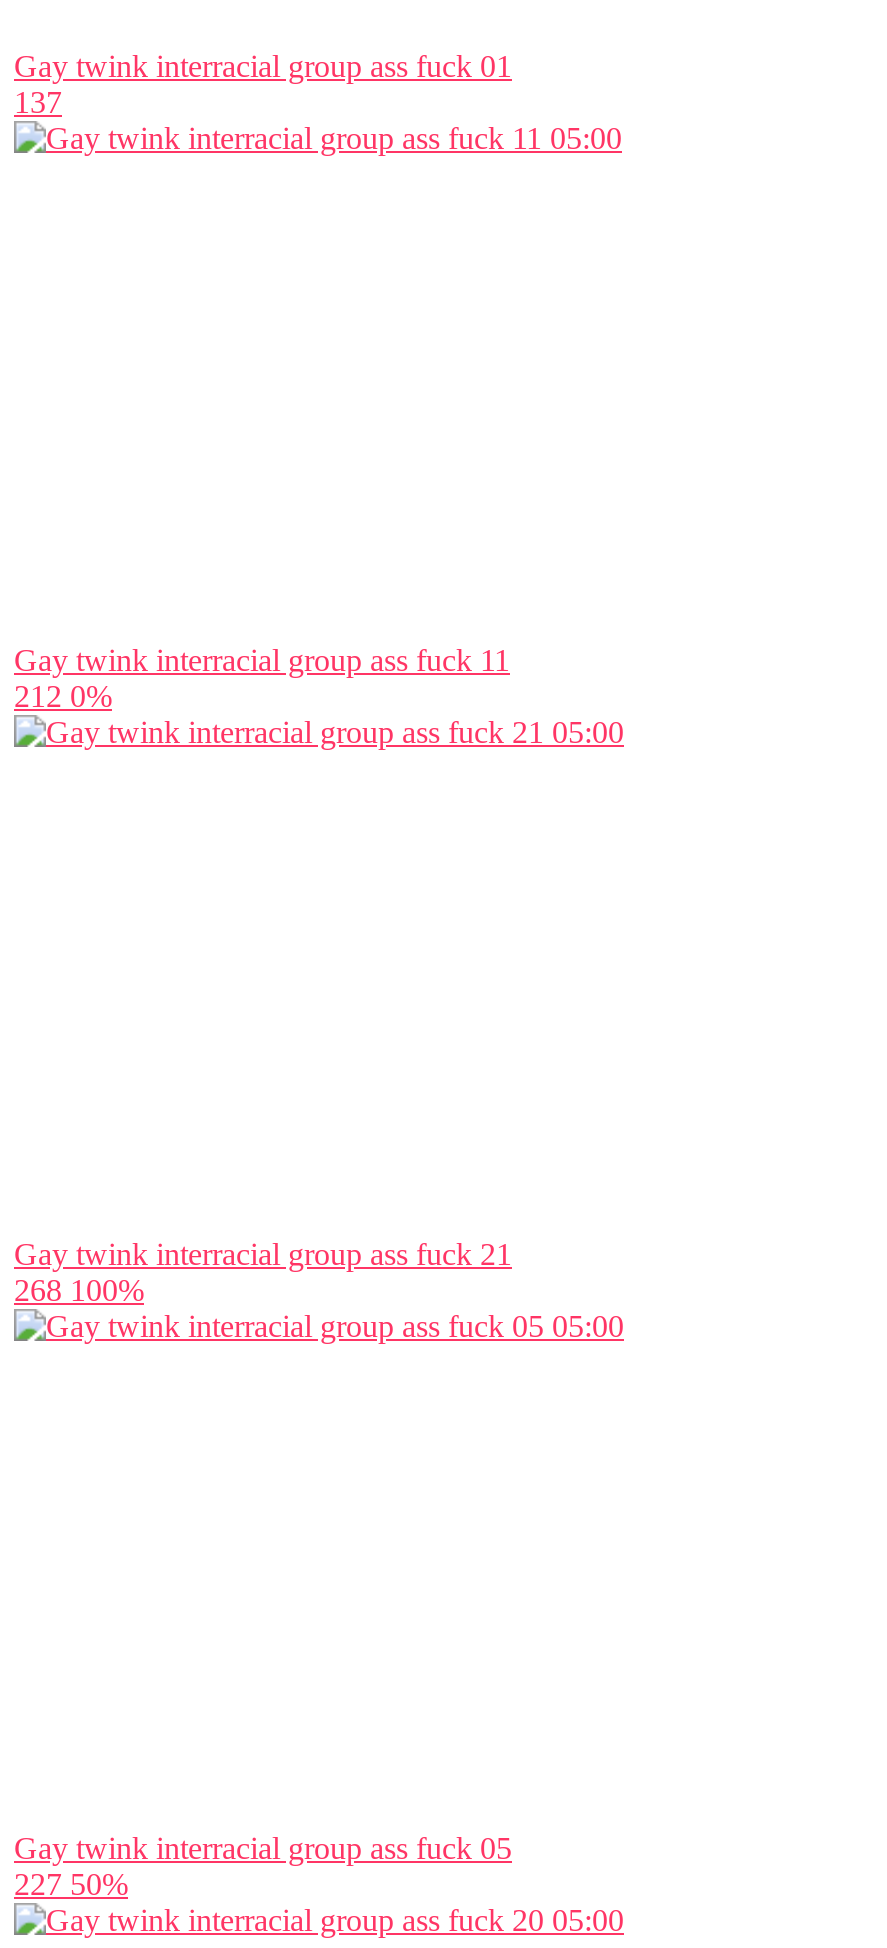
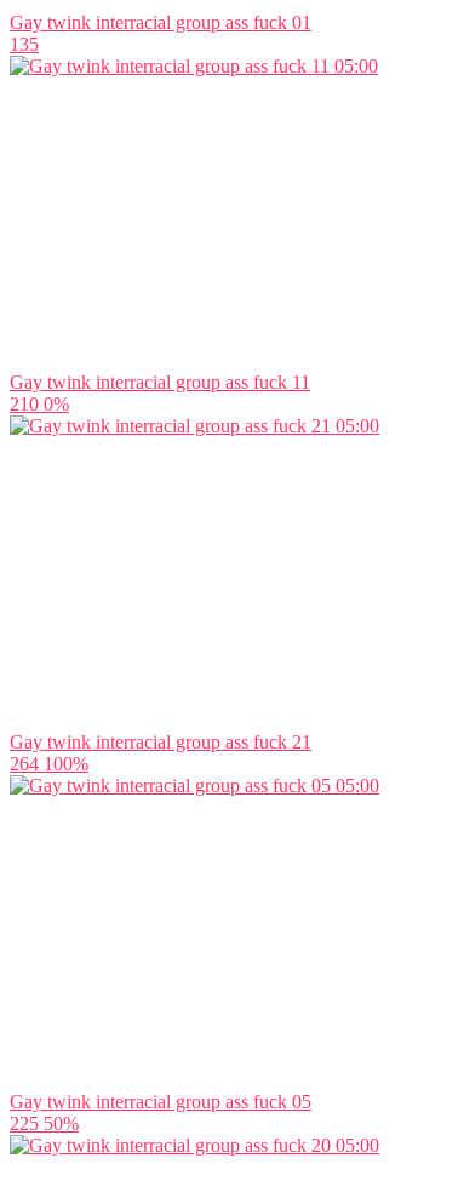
- 137
+ 135

- 212 0%
+ 210 0%

- 268 100%
+ 264 100%

- 227 50%
+ 225 50%
